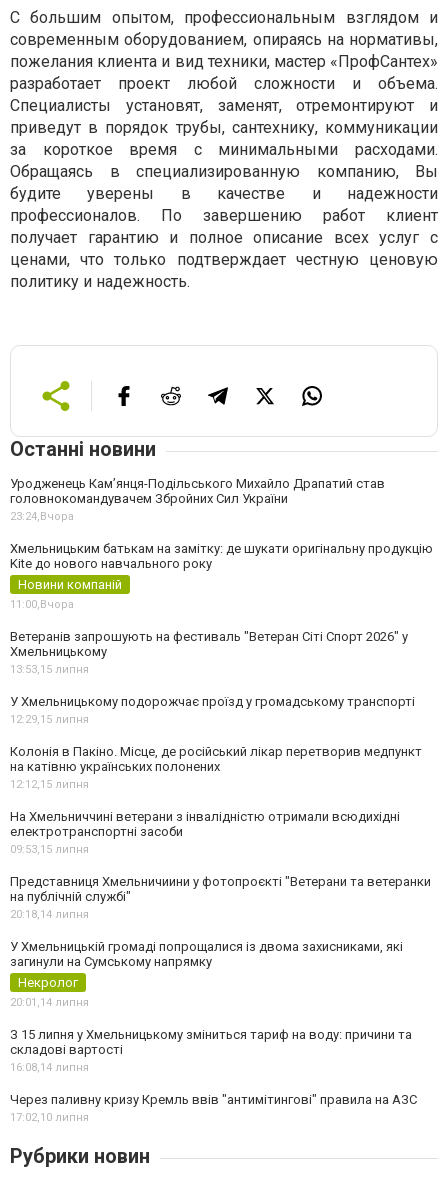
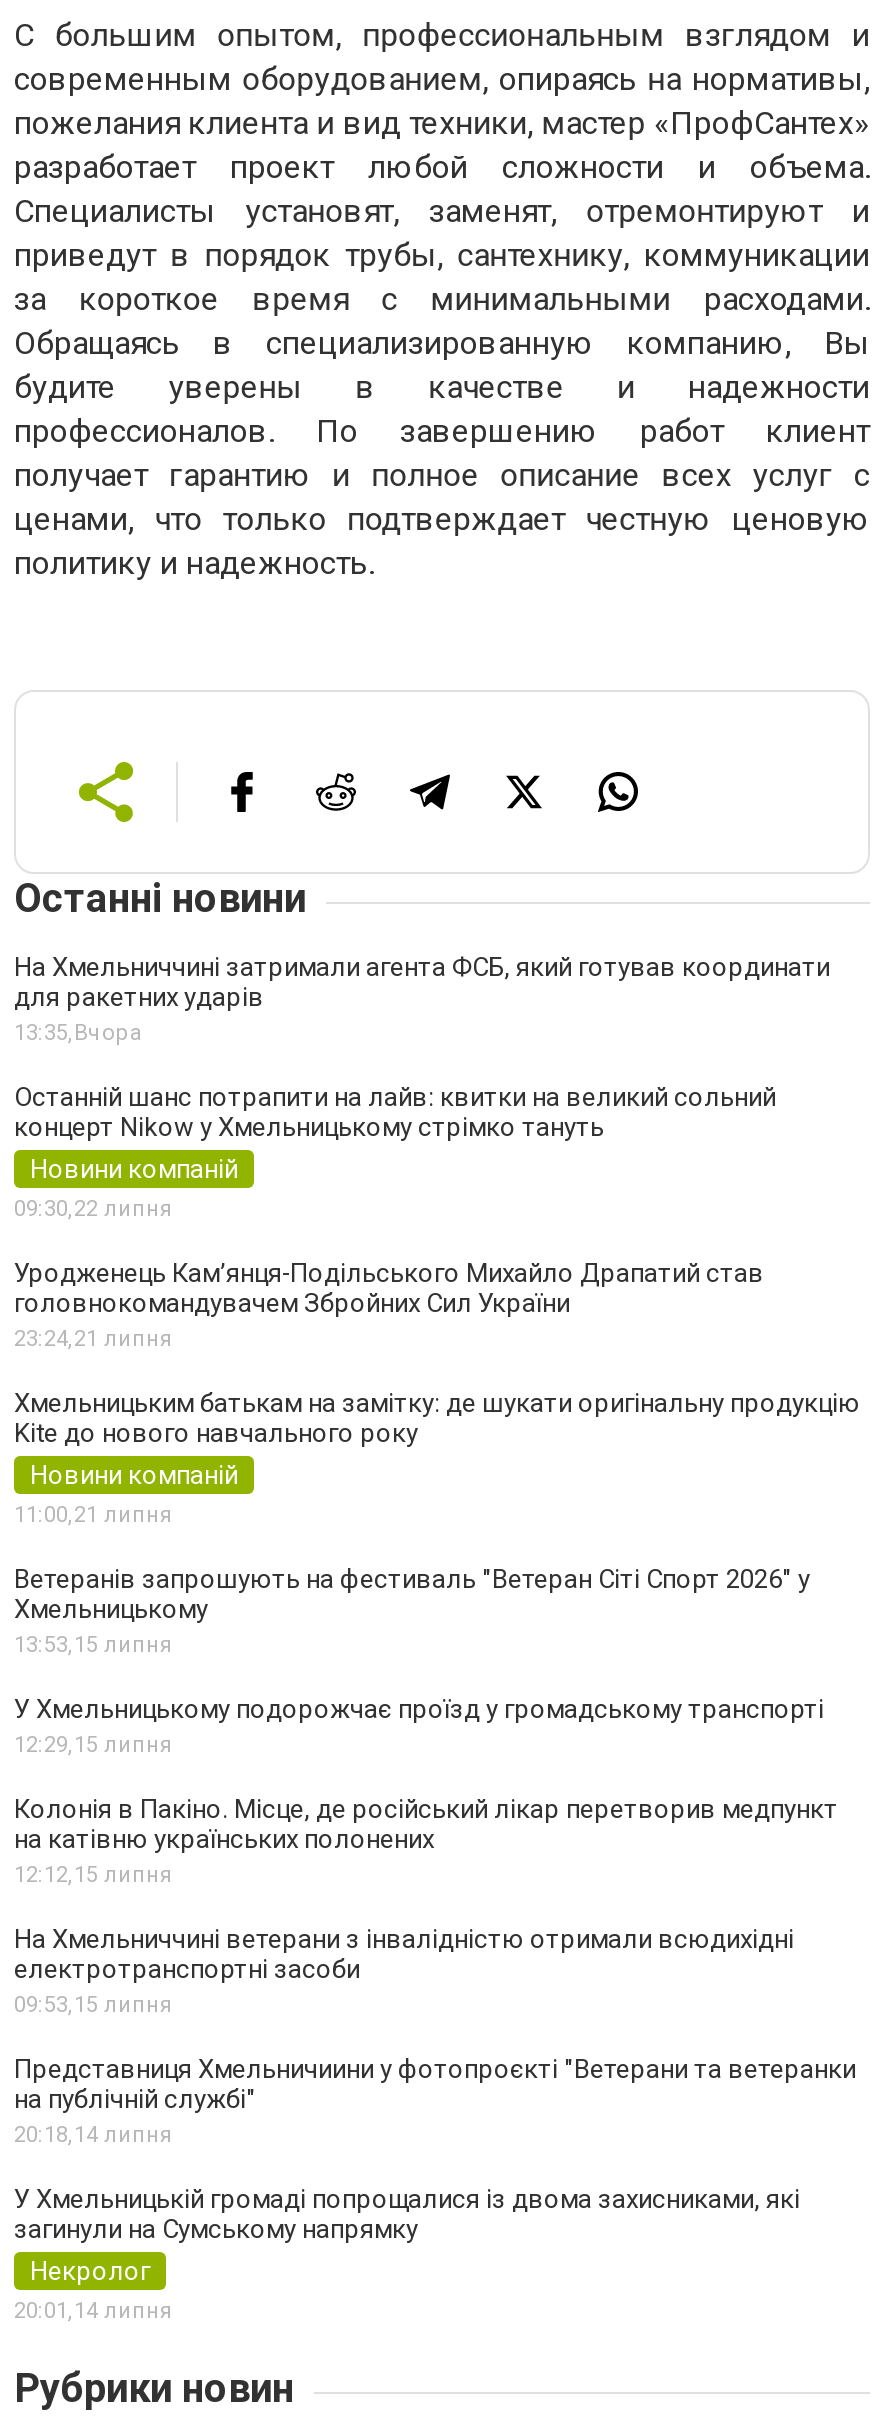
+ На Хмельниччині затримали агента ФСБ, який готував координати
+ для ракетних ударів
+ 13:35, Вчора
+ Останній шанс потрапити на лайв: квитки на великий сольний
+ концерт Nikow у Хмельницькому стрімко тануть
+ Новини компаній
+ 09:30,22 липня

moved down: Уродженець Кам’янця-Подільського Михайло Драпатий став | головнокомандувачем Збройних Сил України

- 23:24,Вчора
+ 23:24,21 липня

moved down: Хмельницьким батькам на замітку: де шукати оригінальну продукцію | Kite до нового навчального року | Новини компаній

- 11:00,Вчора
+ 11:00,21 липня

moved down: Ветеранів запрошують на фестиваль "Ветеран Сіті Спорт 2026" у | Хмельницькому | 13:53, 15 липня | ... | Некролог | 20:01, 14 липня

- З 15 липня у Хмельницькому зміниться тариф на воду: причини та
- складові вартості
- 16:08,14 липня
- Через паливну кризу Кремль ввів "антимітингові" правила на АЗС
- 17:02,10 липня
